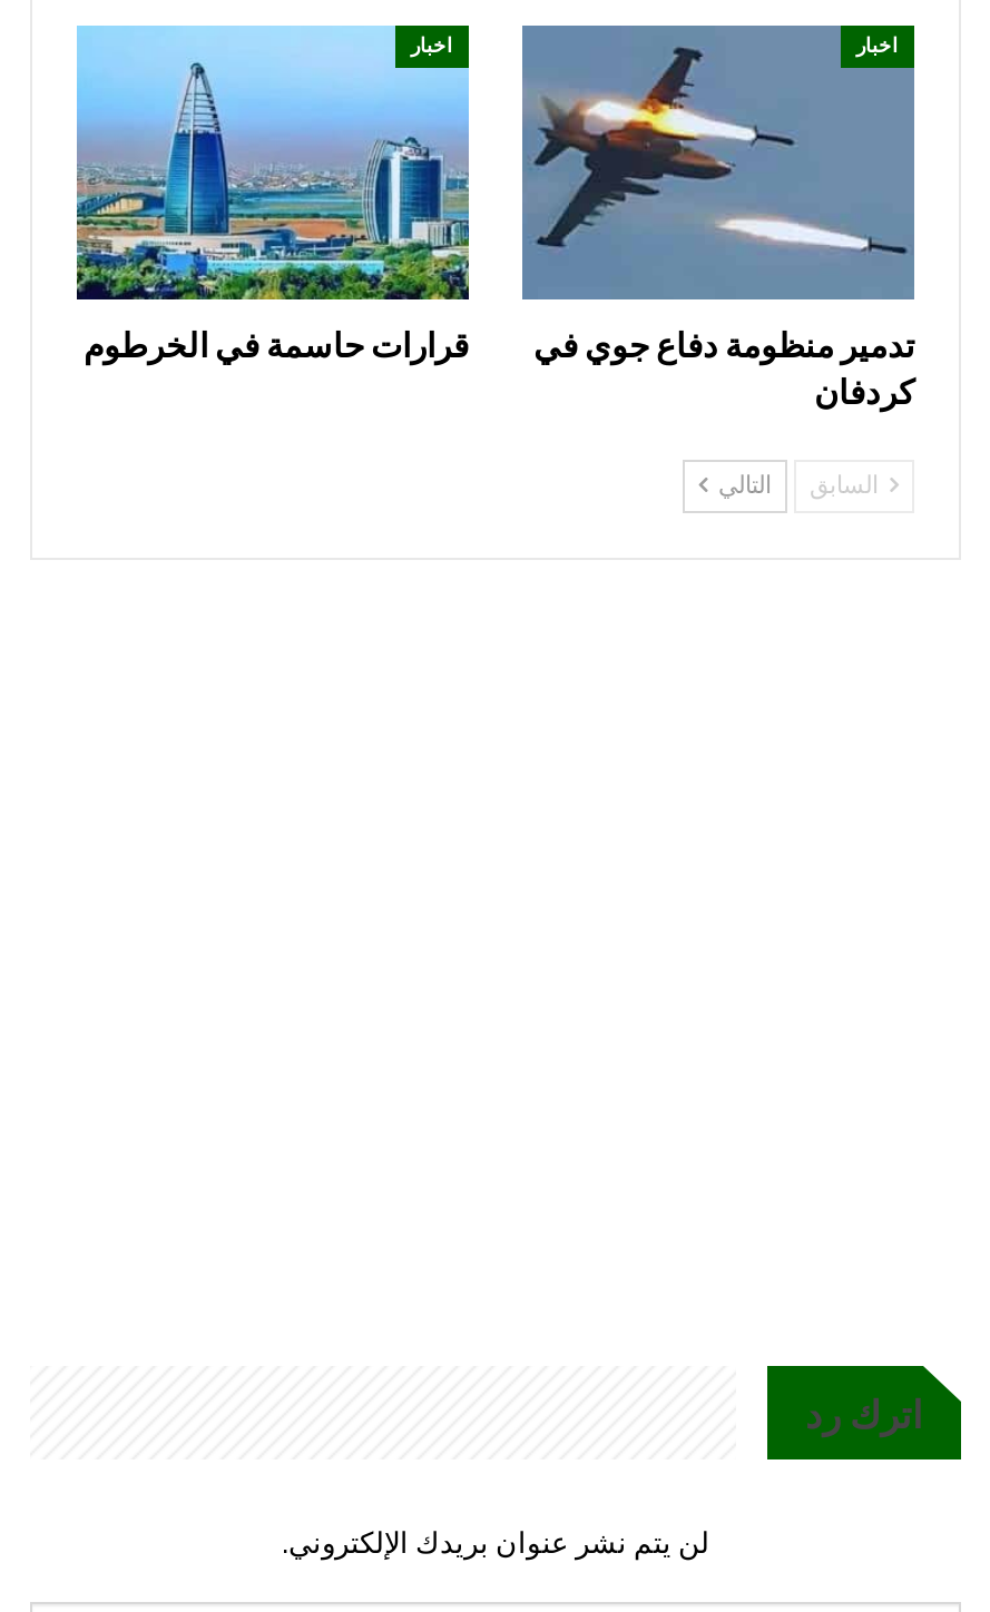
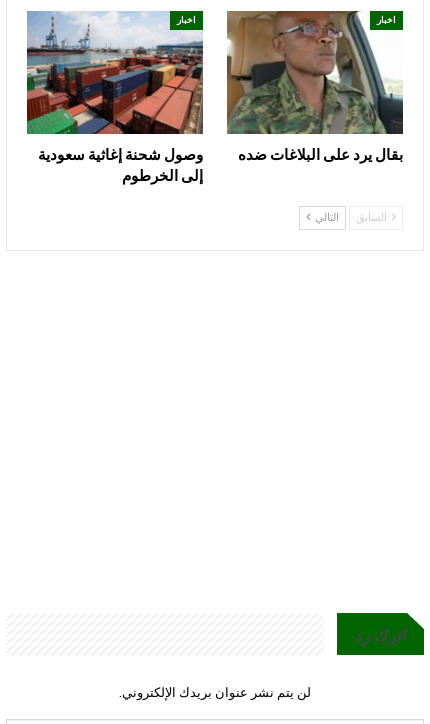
- [image]
- قرارات حاسمة في الخرطوم
+ [image]
+ وصول شحنة إغاثية سعودية
+ إلى الخرطوم

- [image]
- تدمير منظومة دفاع جوي في
- كردفان
+ [image]
+ بقال يرد على البلاغات ضده
